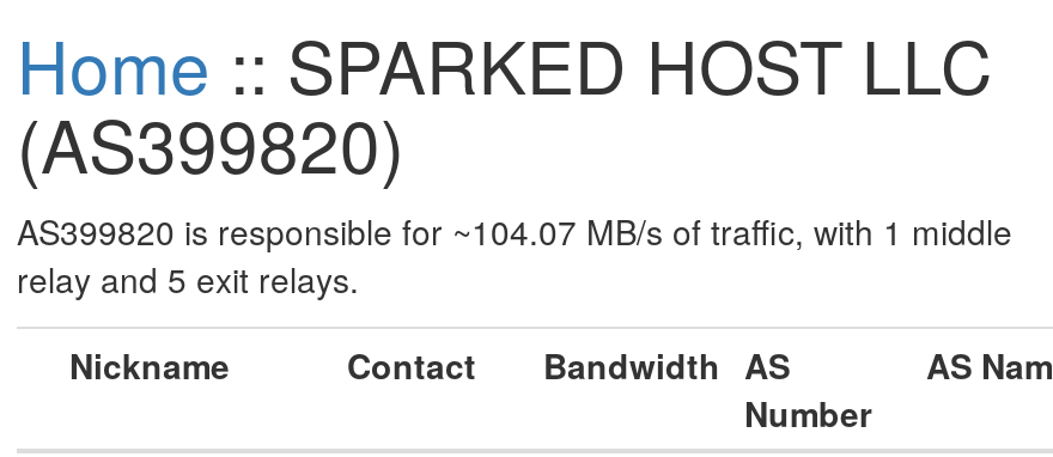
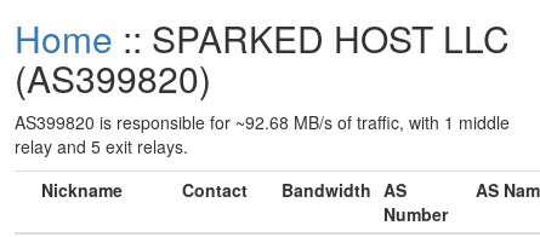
- AS399820 is responsible for ~104.07 MB/s of traffic, with 1 middle
+ AS399820 is responsible for ~92.68 MB/s of traffic, with 1 middle
